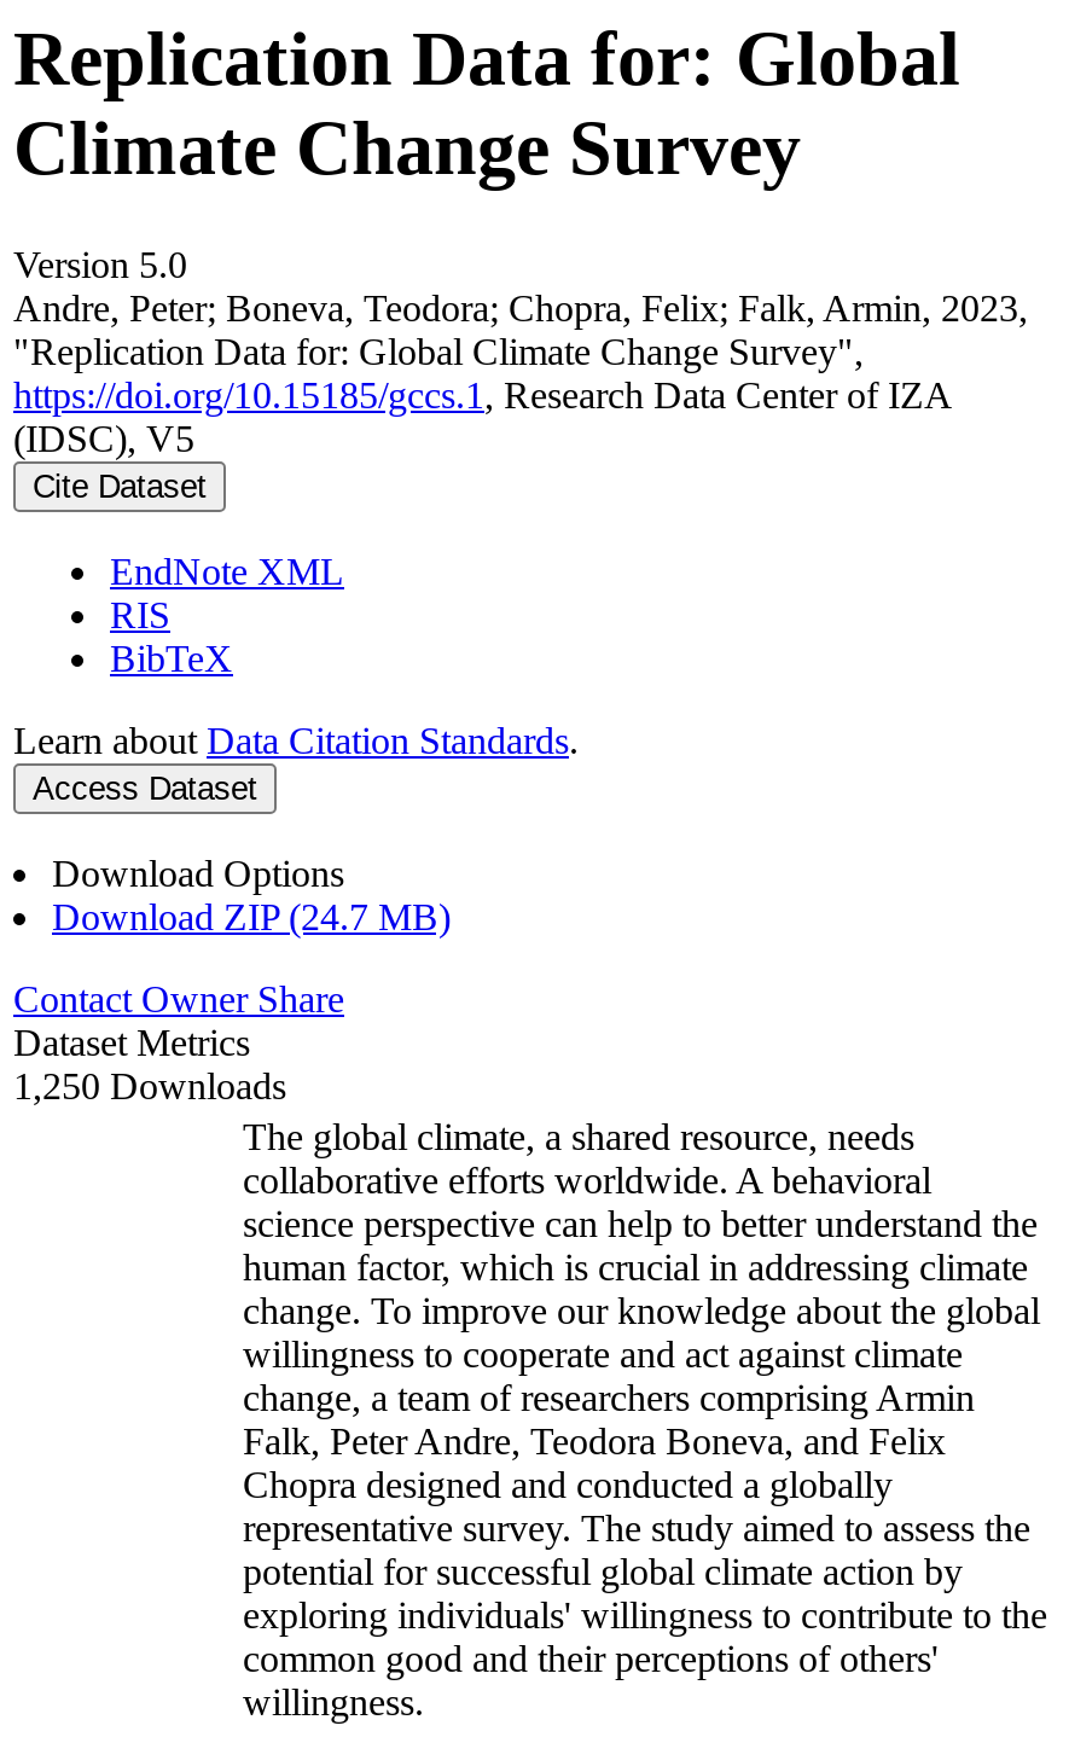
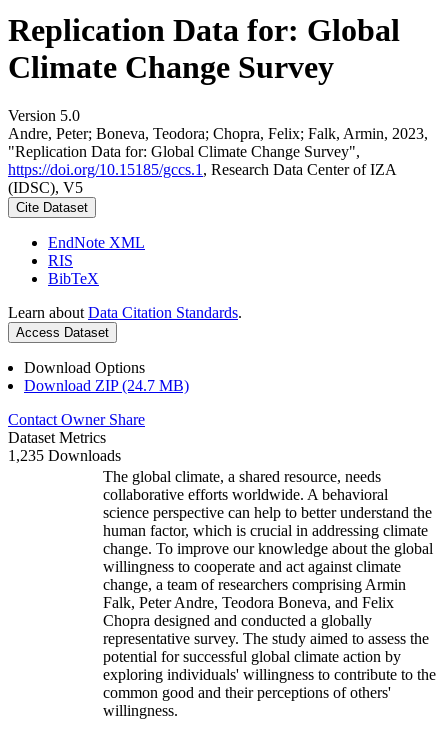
- 1,250 Downloads
+ 1,235 Downloads
